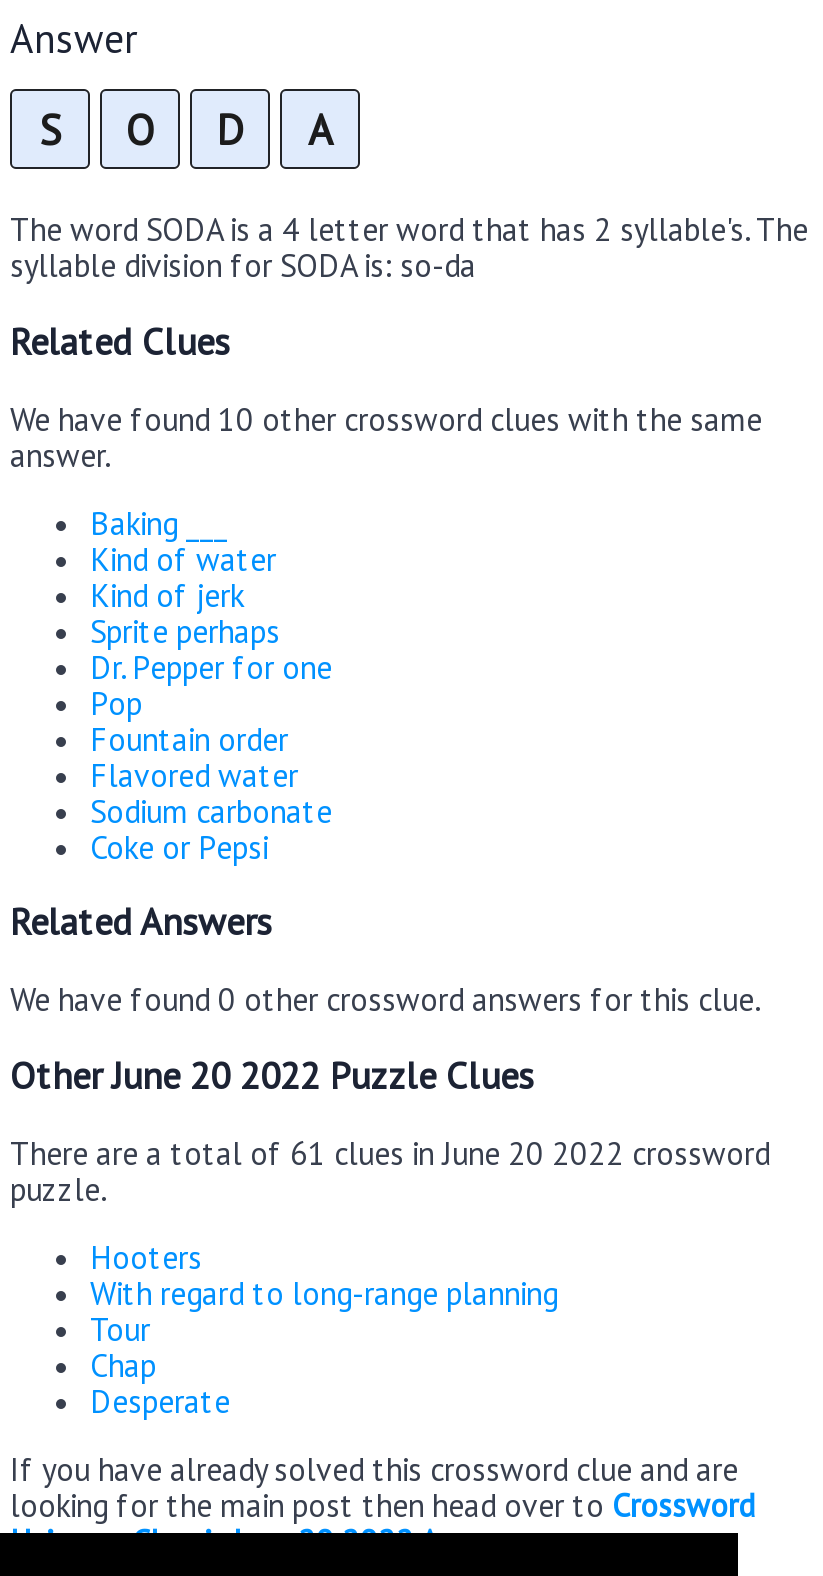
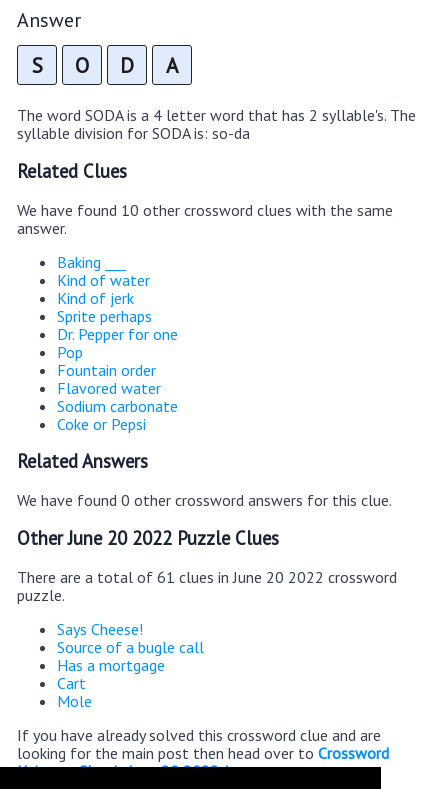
- Hooters
- With regard to long-range planning
- Tour
- Chap
- Desperate
+ Says Cheese!
+ Source of a bugle call
+ Has a mortgage
+ Cart
+ Mole
